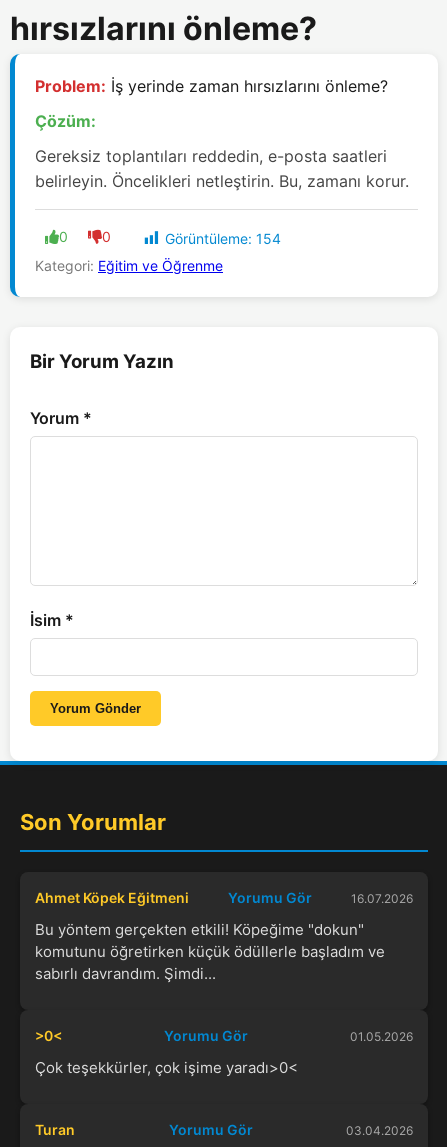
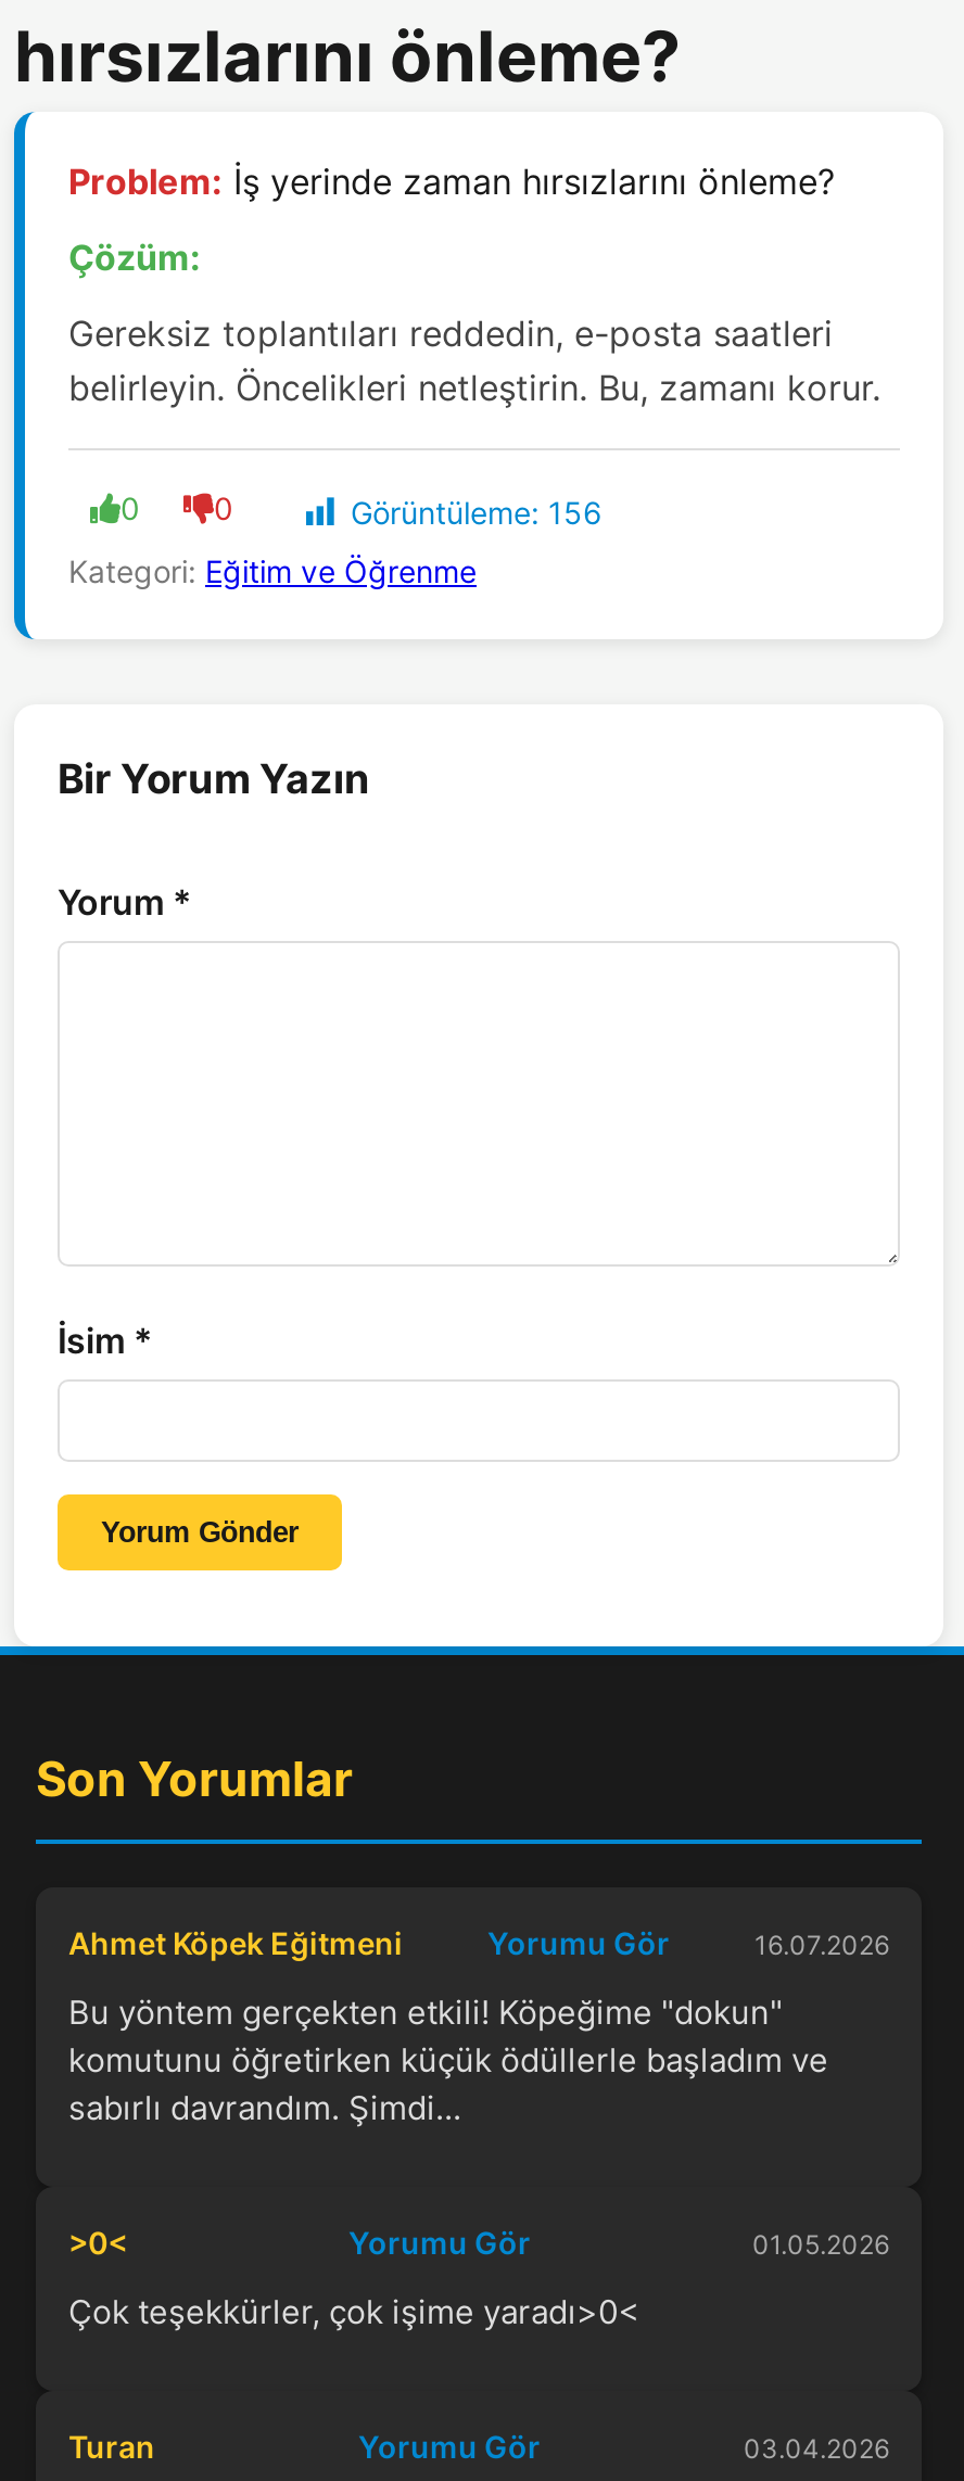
- Görüntüleme: 154
+ Görüntüleme: 156
